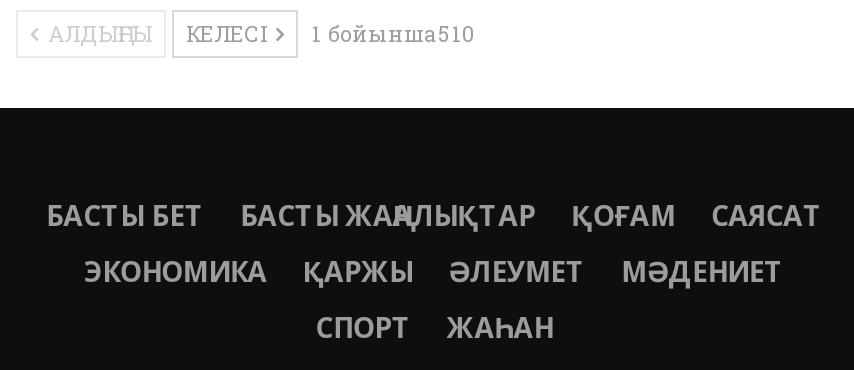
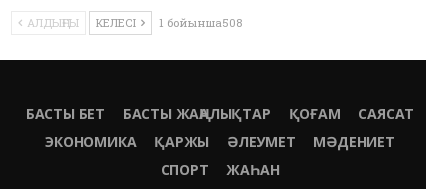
- АЛДЫҢҒЫ КЕЛЕСІ 1 бойынша510
+ АЛДЫҢҒЫ КЕЛЕСІ 1 бойынша508
